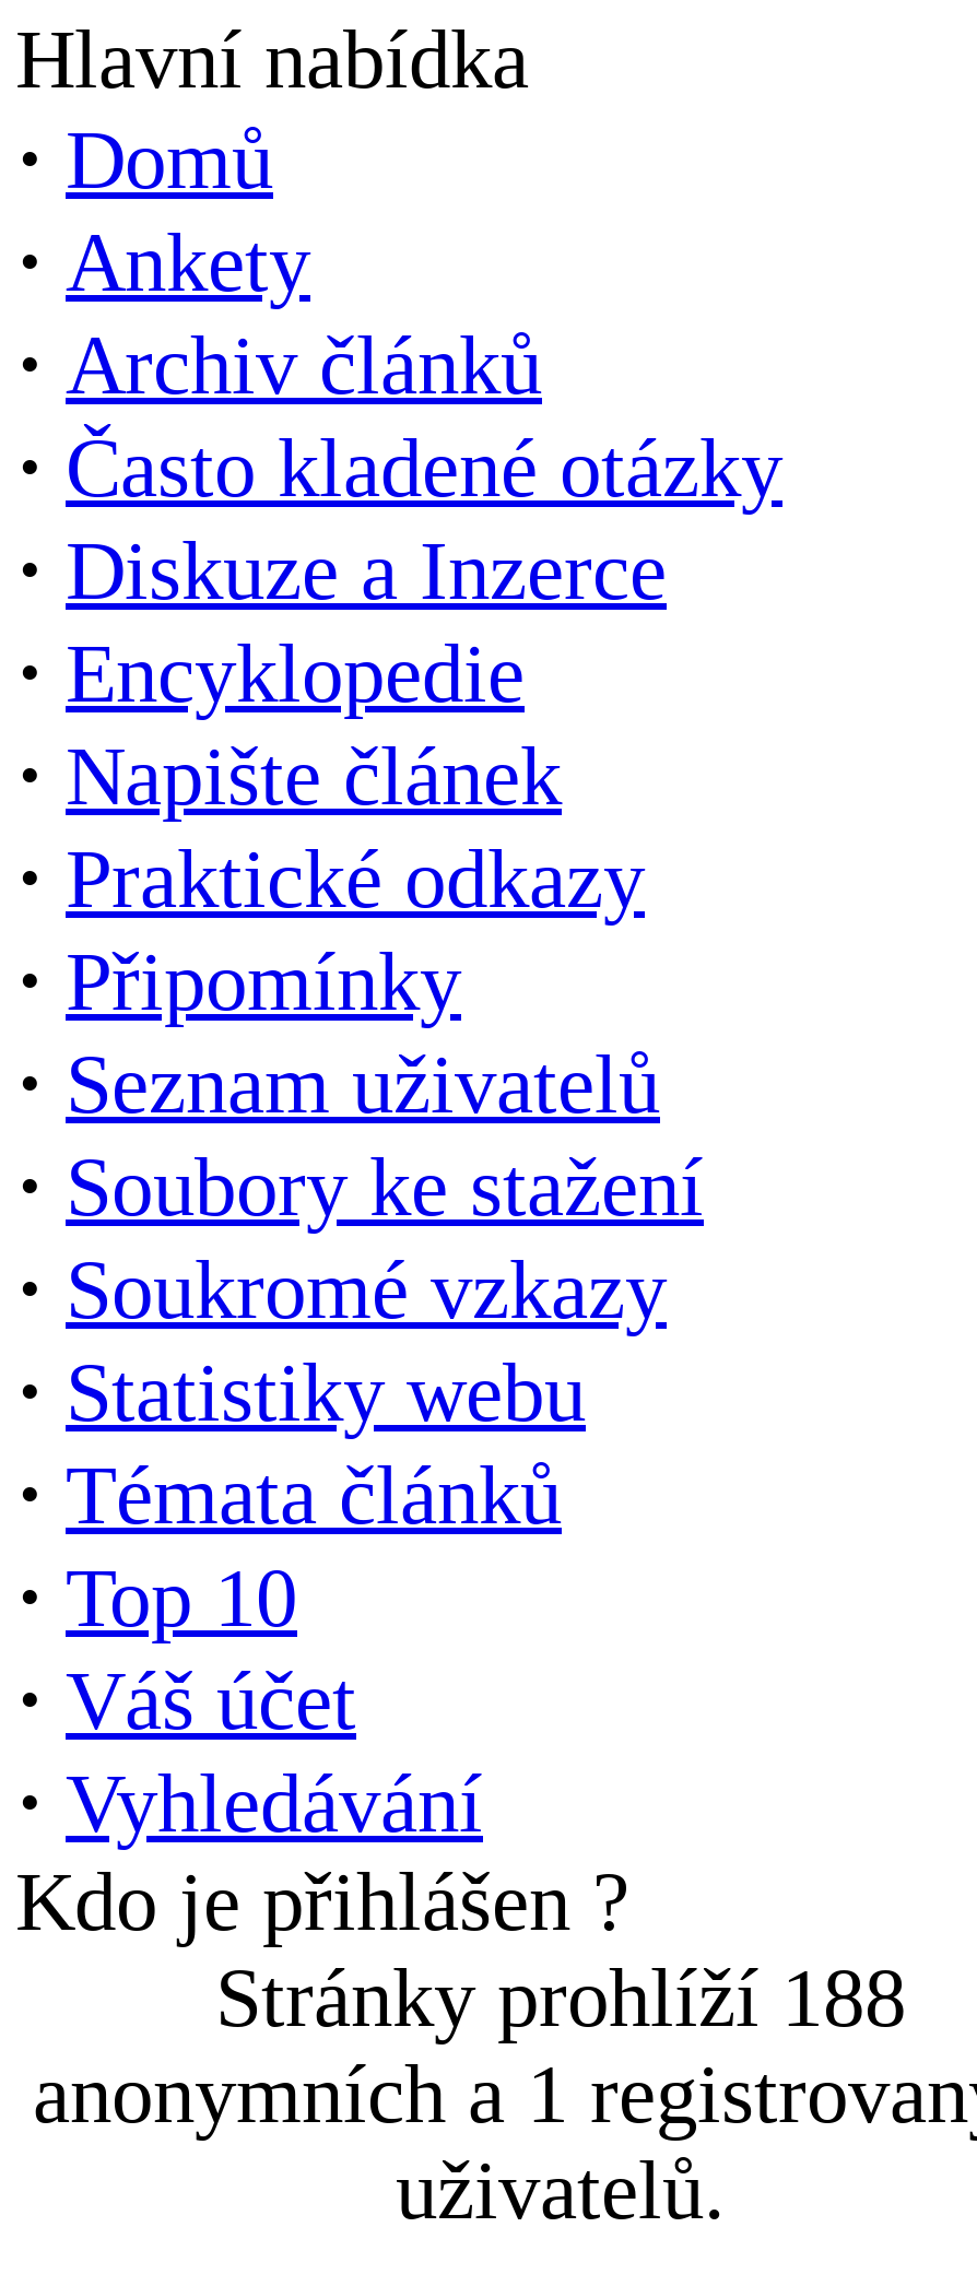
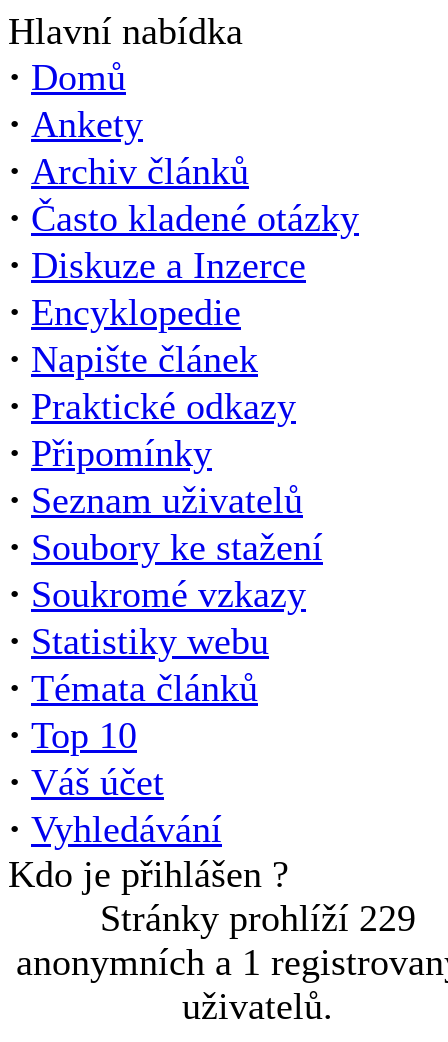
- Stránky prohlíží 188
+ Stránky prohlíží 229
